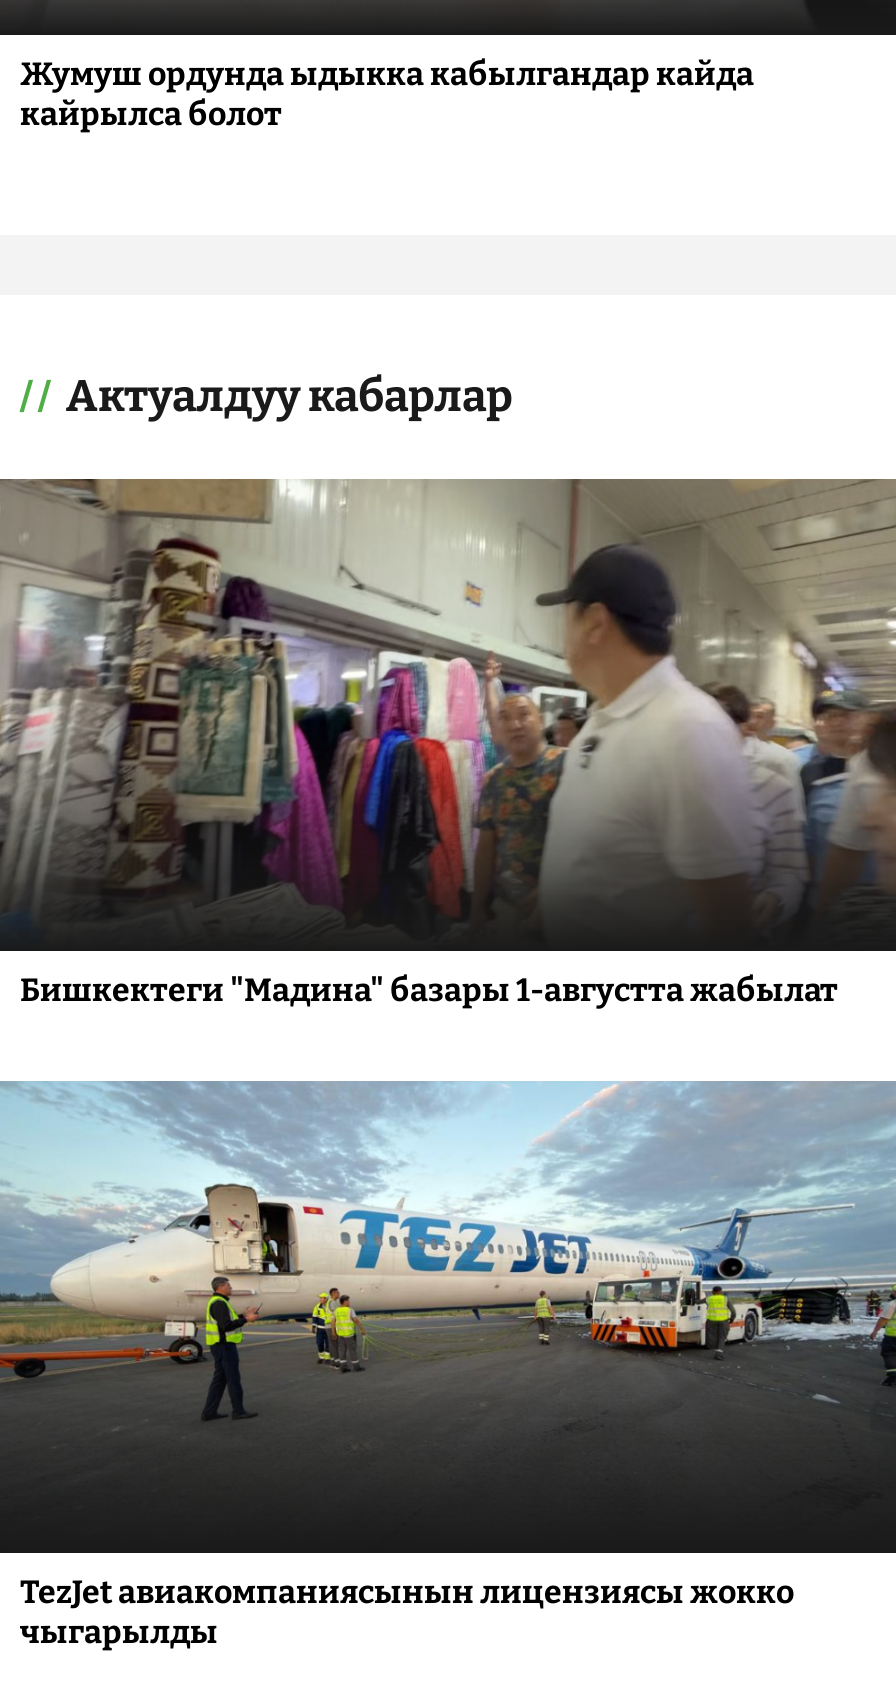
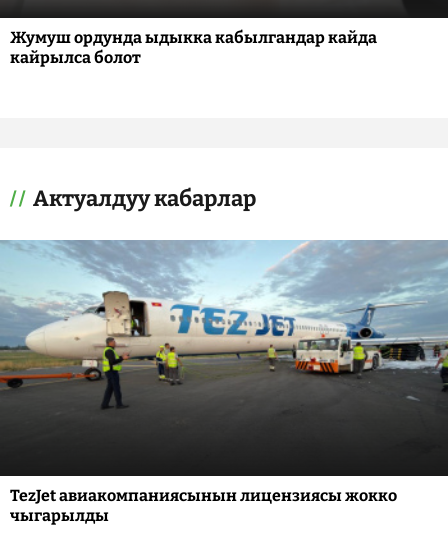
- [image]
- Бишкектеги "Мадина" базары 1-августта жабылат
